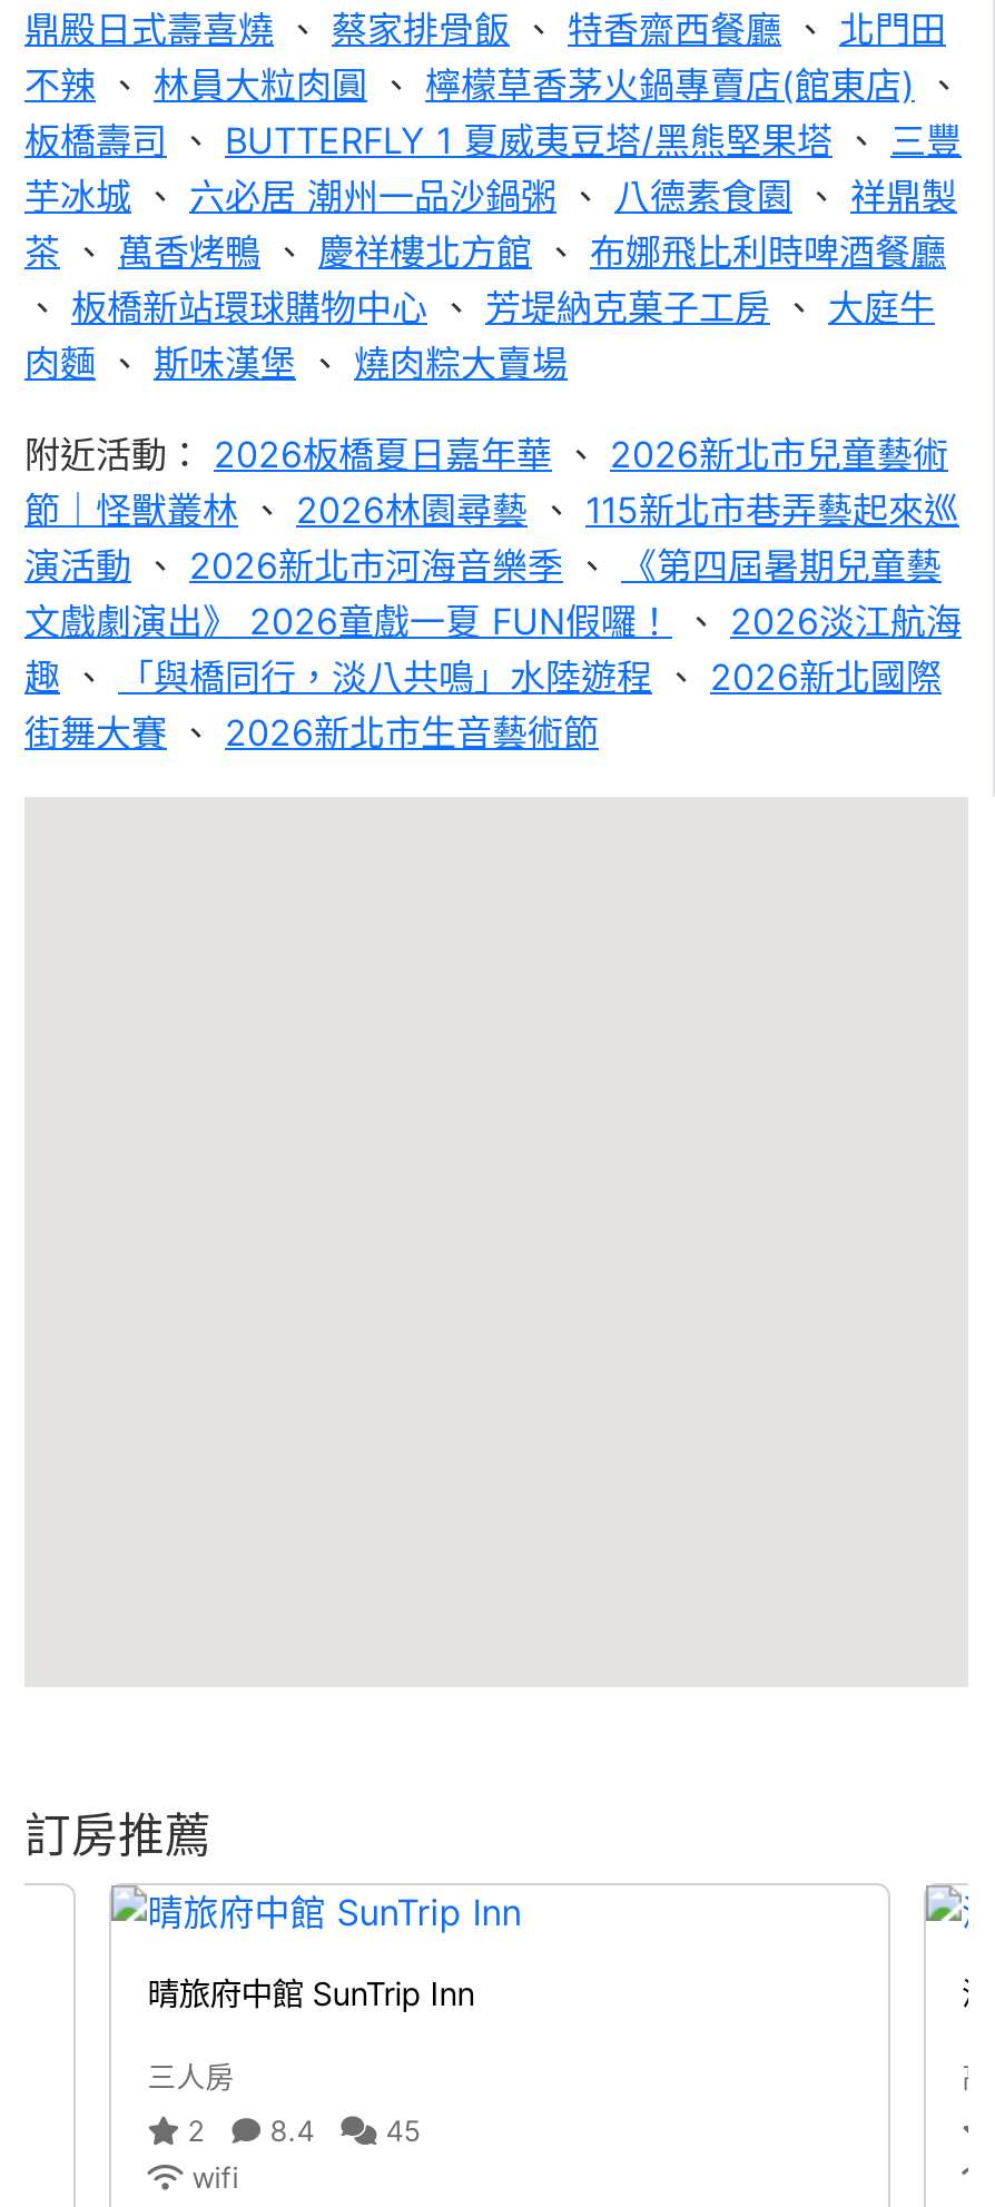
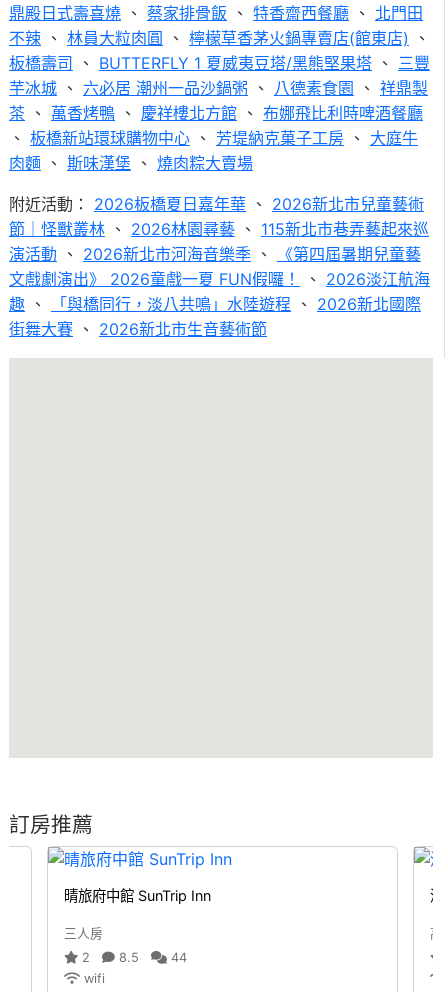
- 8.4
+ 8.5

- 45
+ 44
